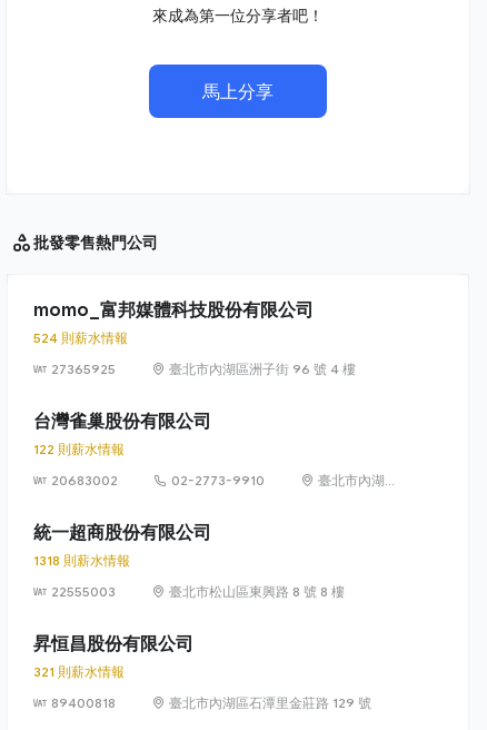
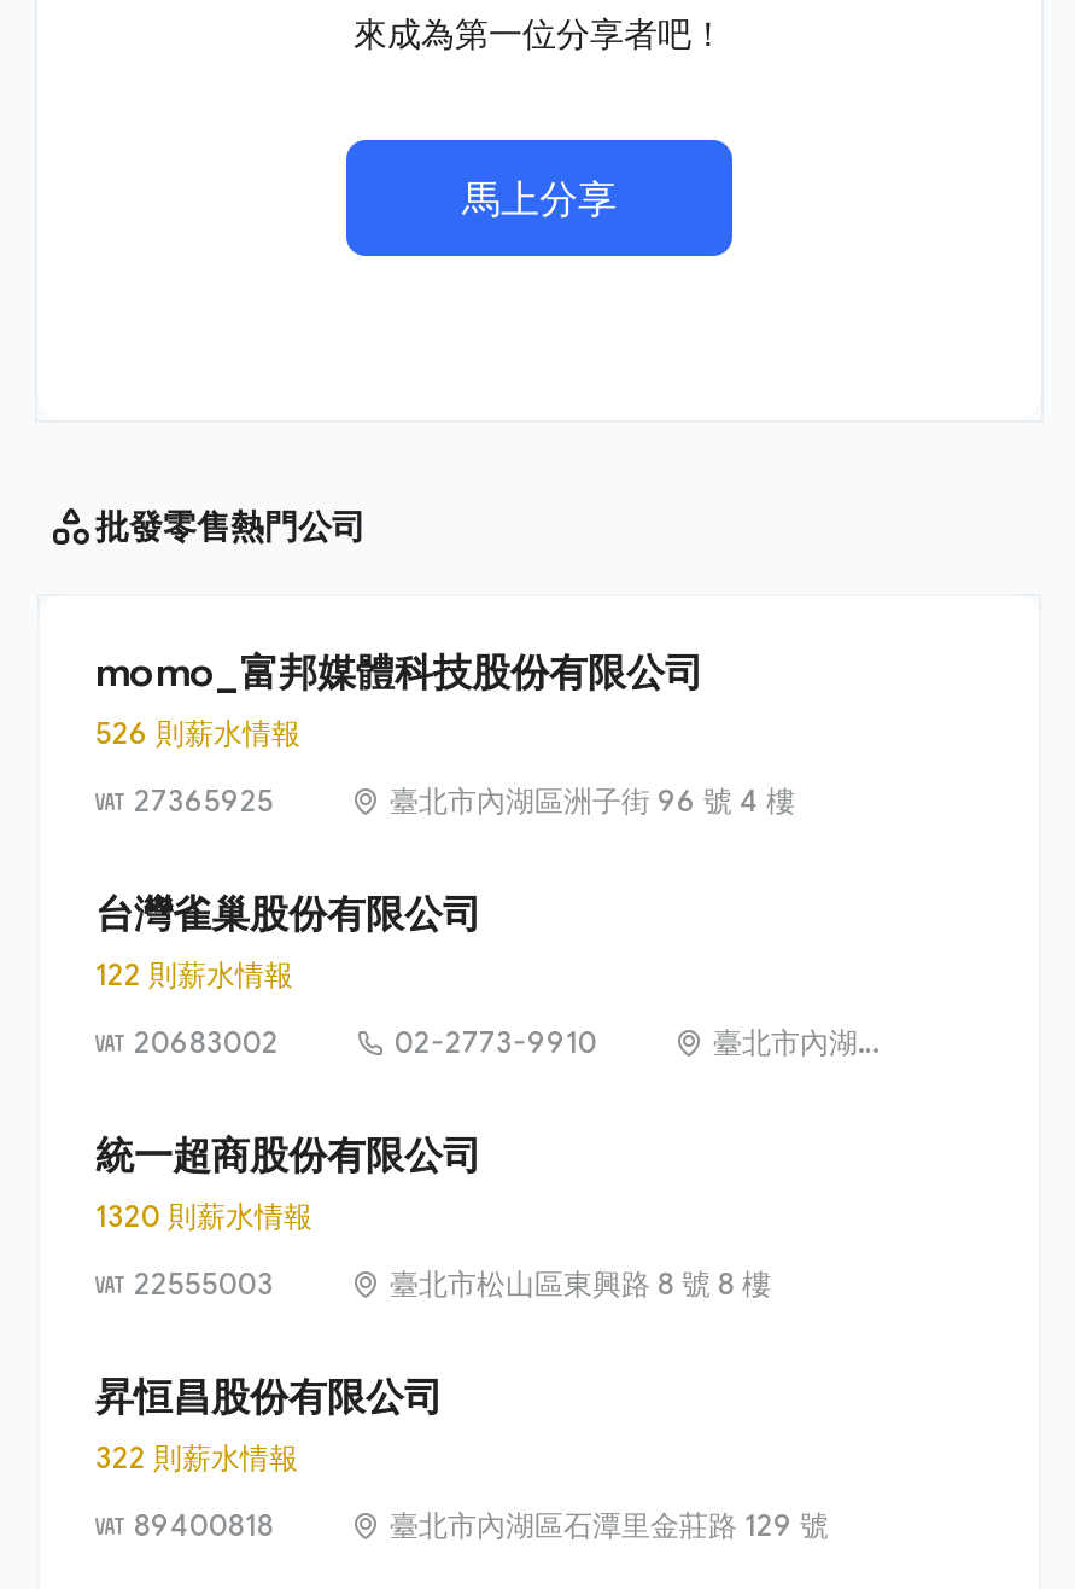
- 524 則薪水情報
+ 526 則薪水情報

- 1318 則薪水情報
+ 1320 則薪水情報

- 321 則薪水情報
+ 322 則薪水情報
